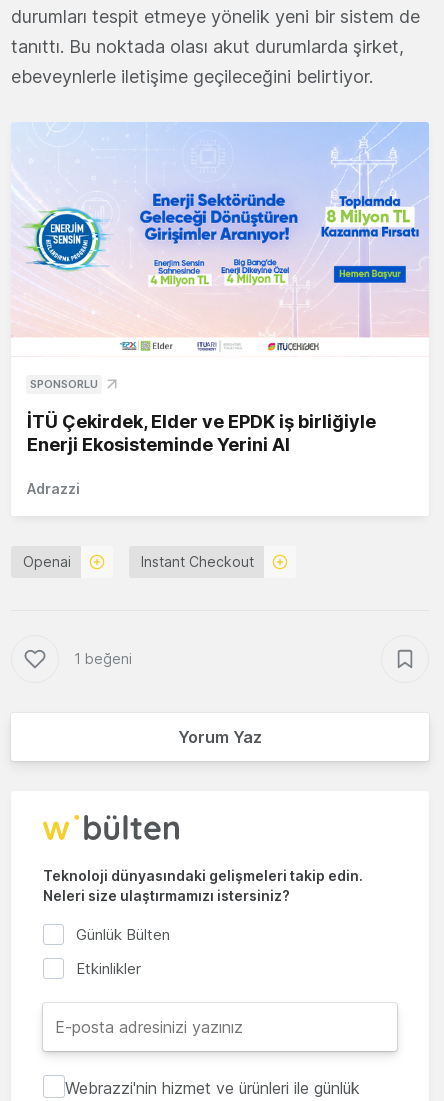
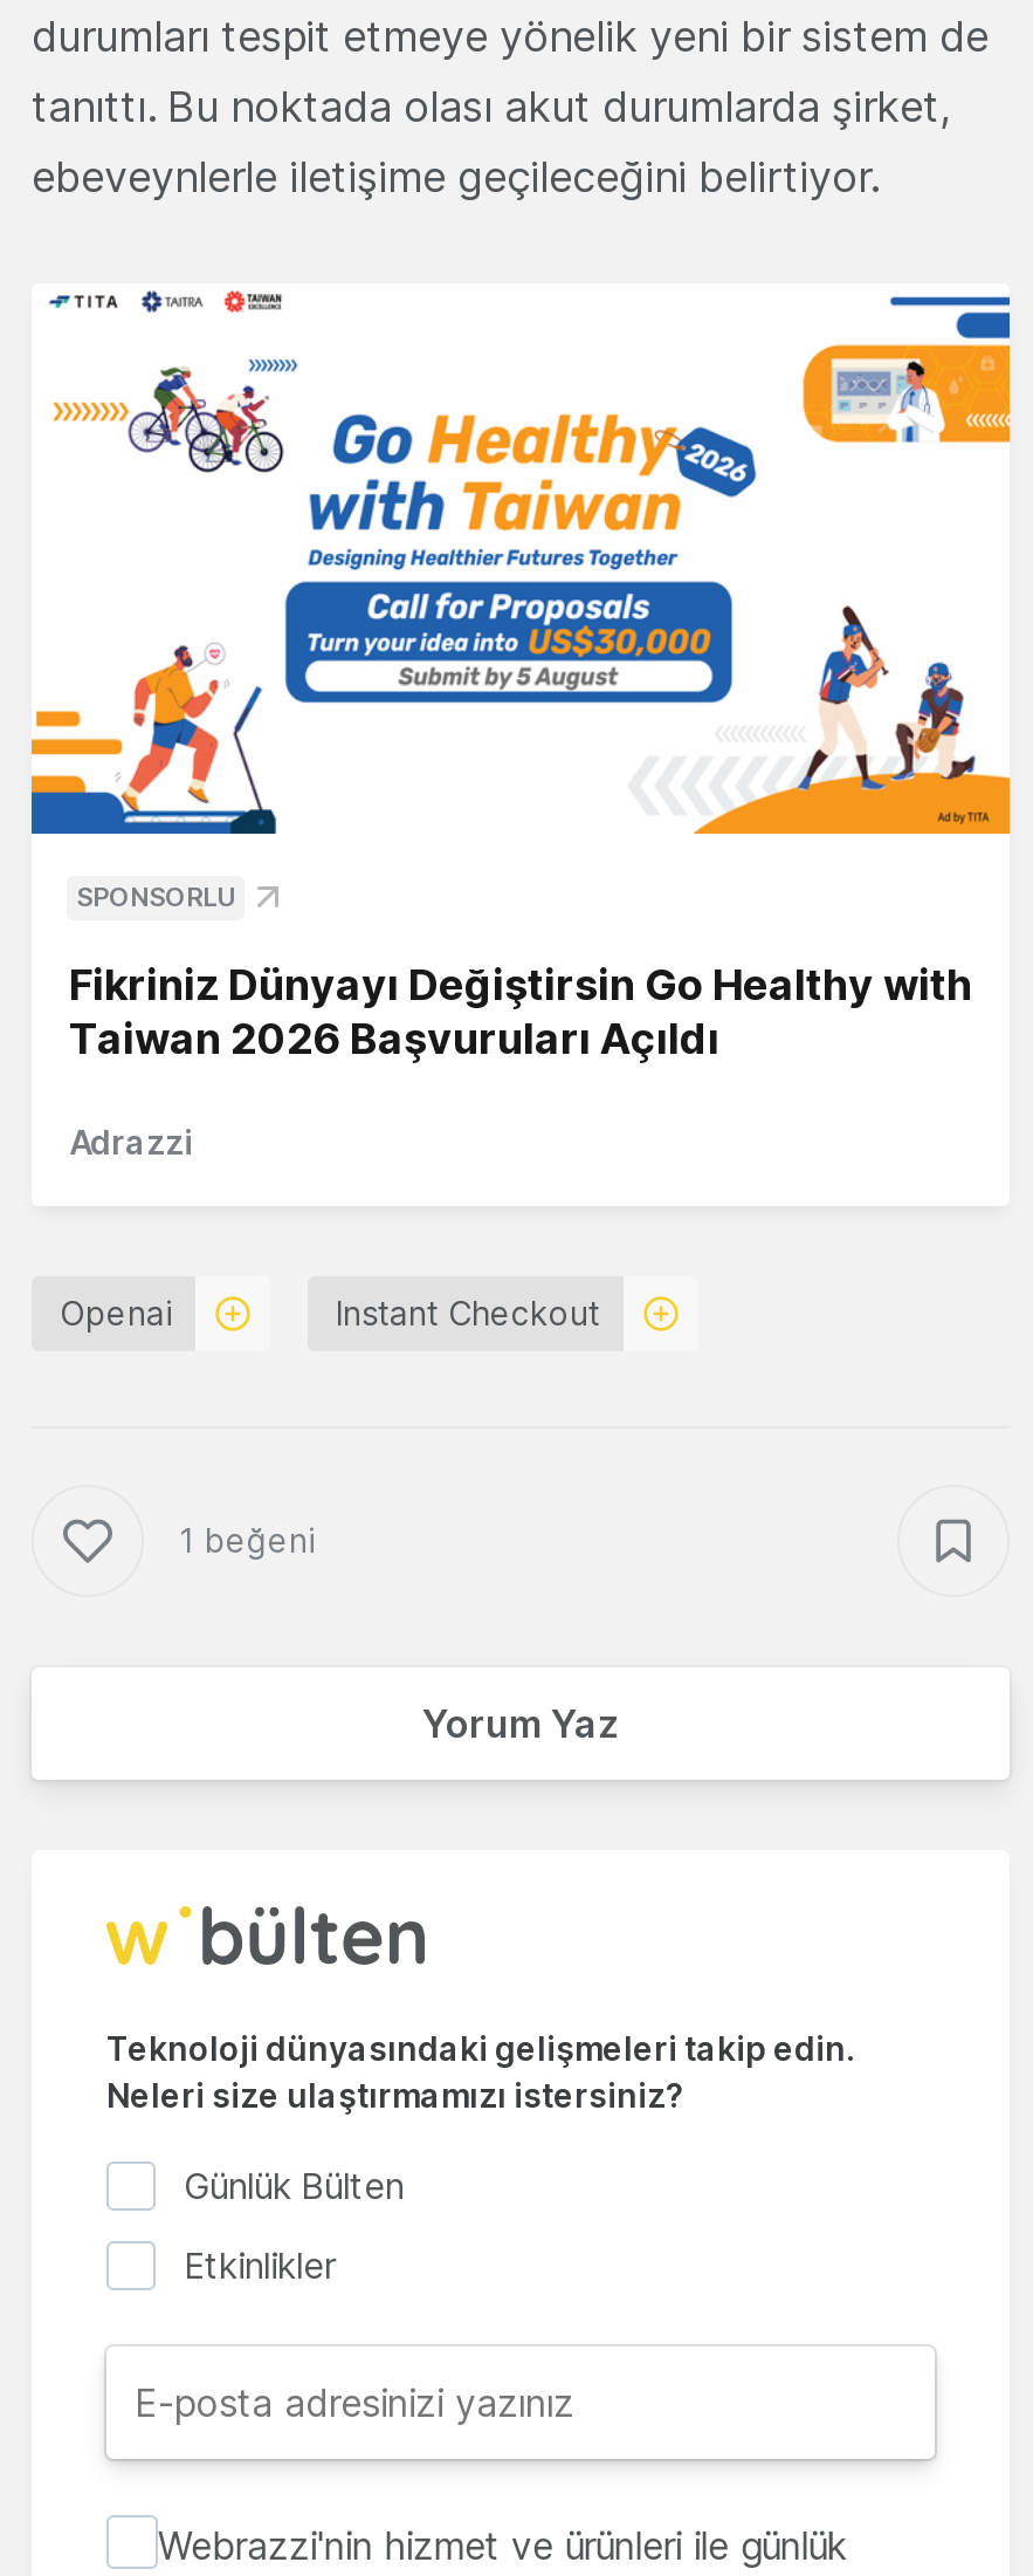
- [image]
+ [image]

- İTÜ Çekirdek, Elder ve EPDK iş birliğiyle
- Enerji Ekosisteminde Yerini Al
+ Fikriniz Dünyayı Değiştirsin Go Healthy with
+ Taiwan 2026 Başvuruları Açıldı
